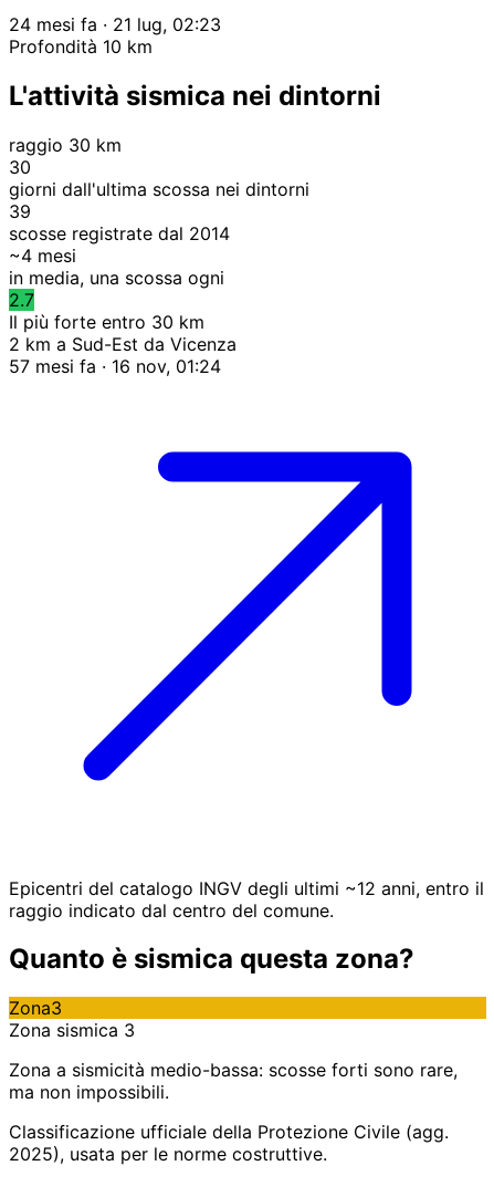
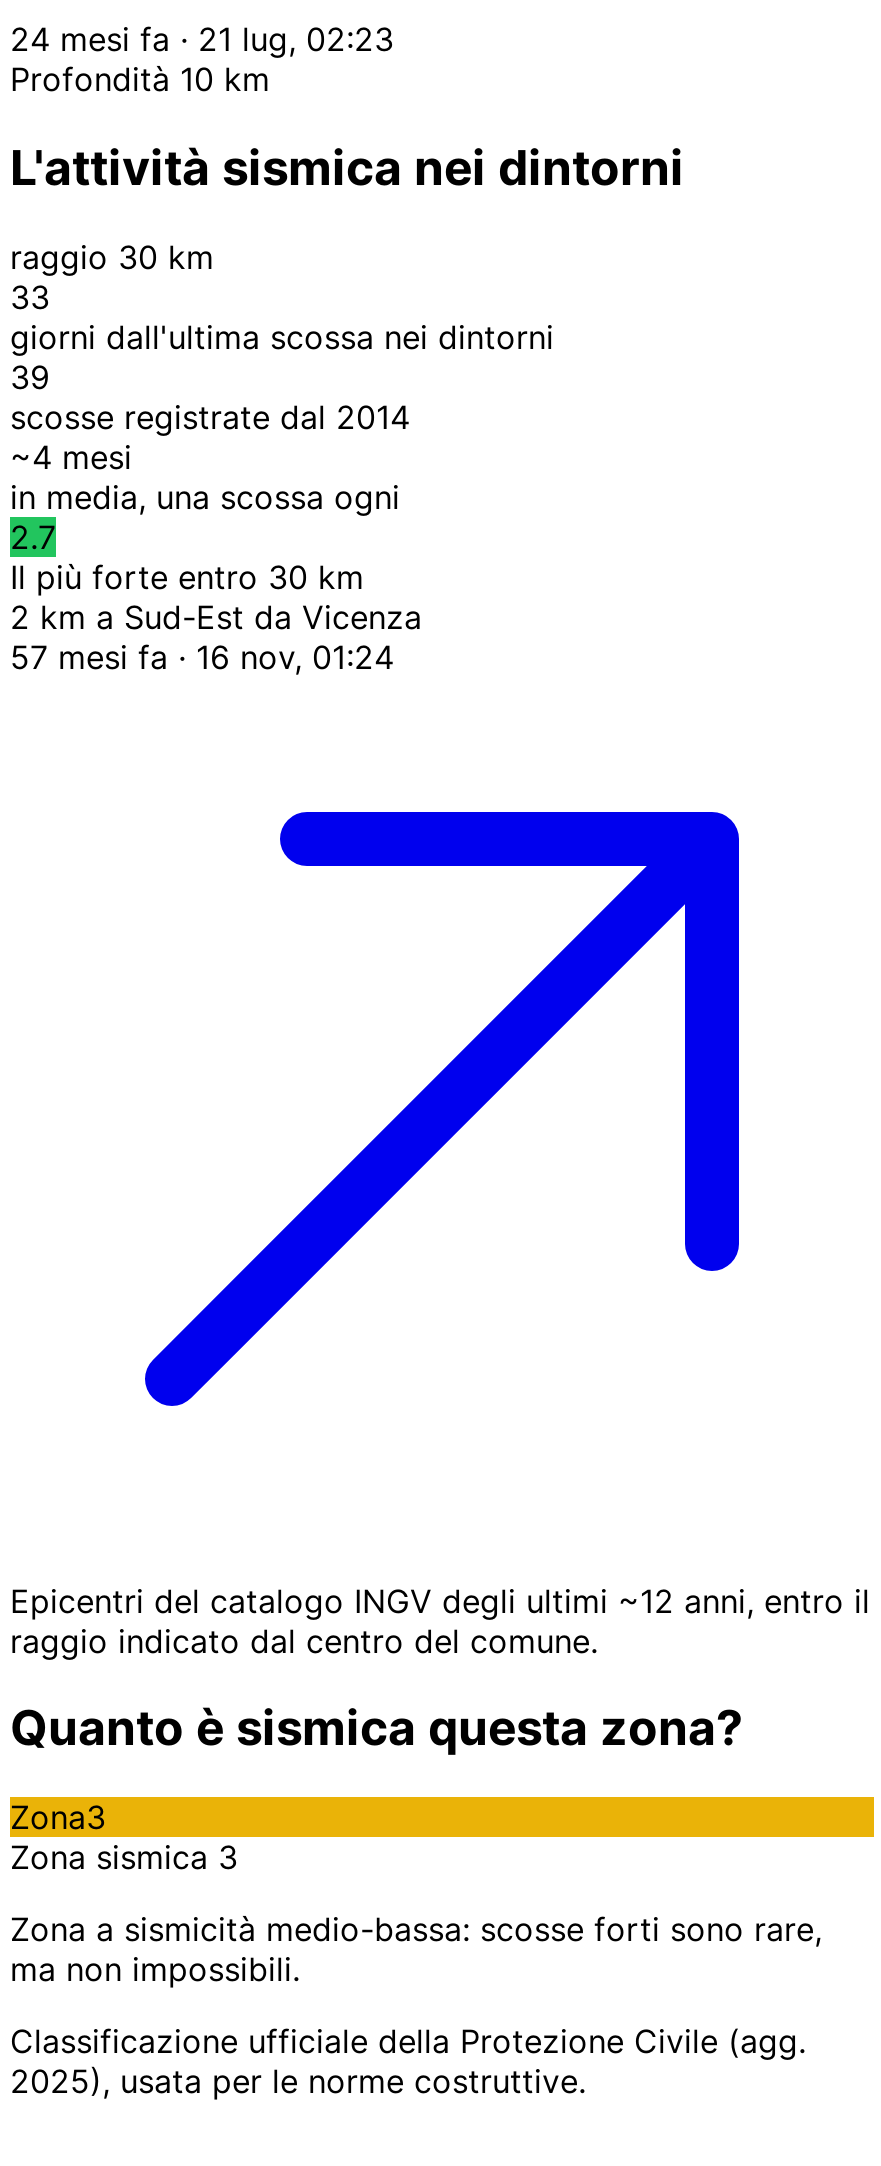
- 30
+ 33
